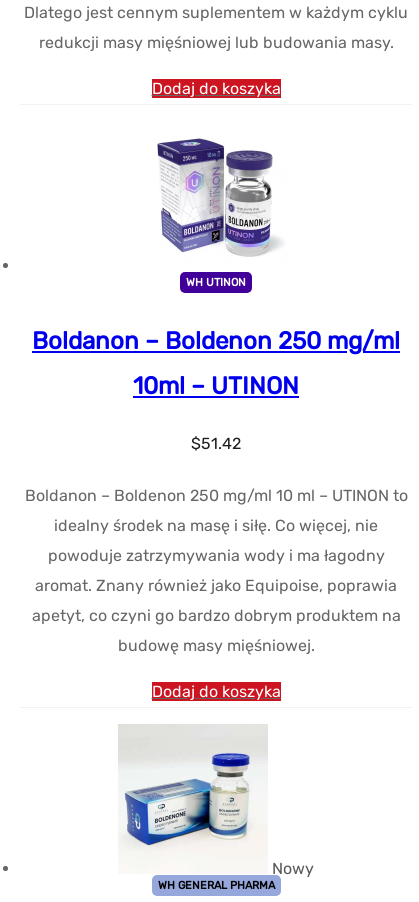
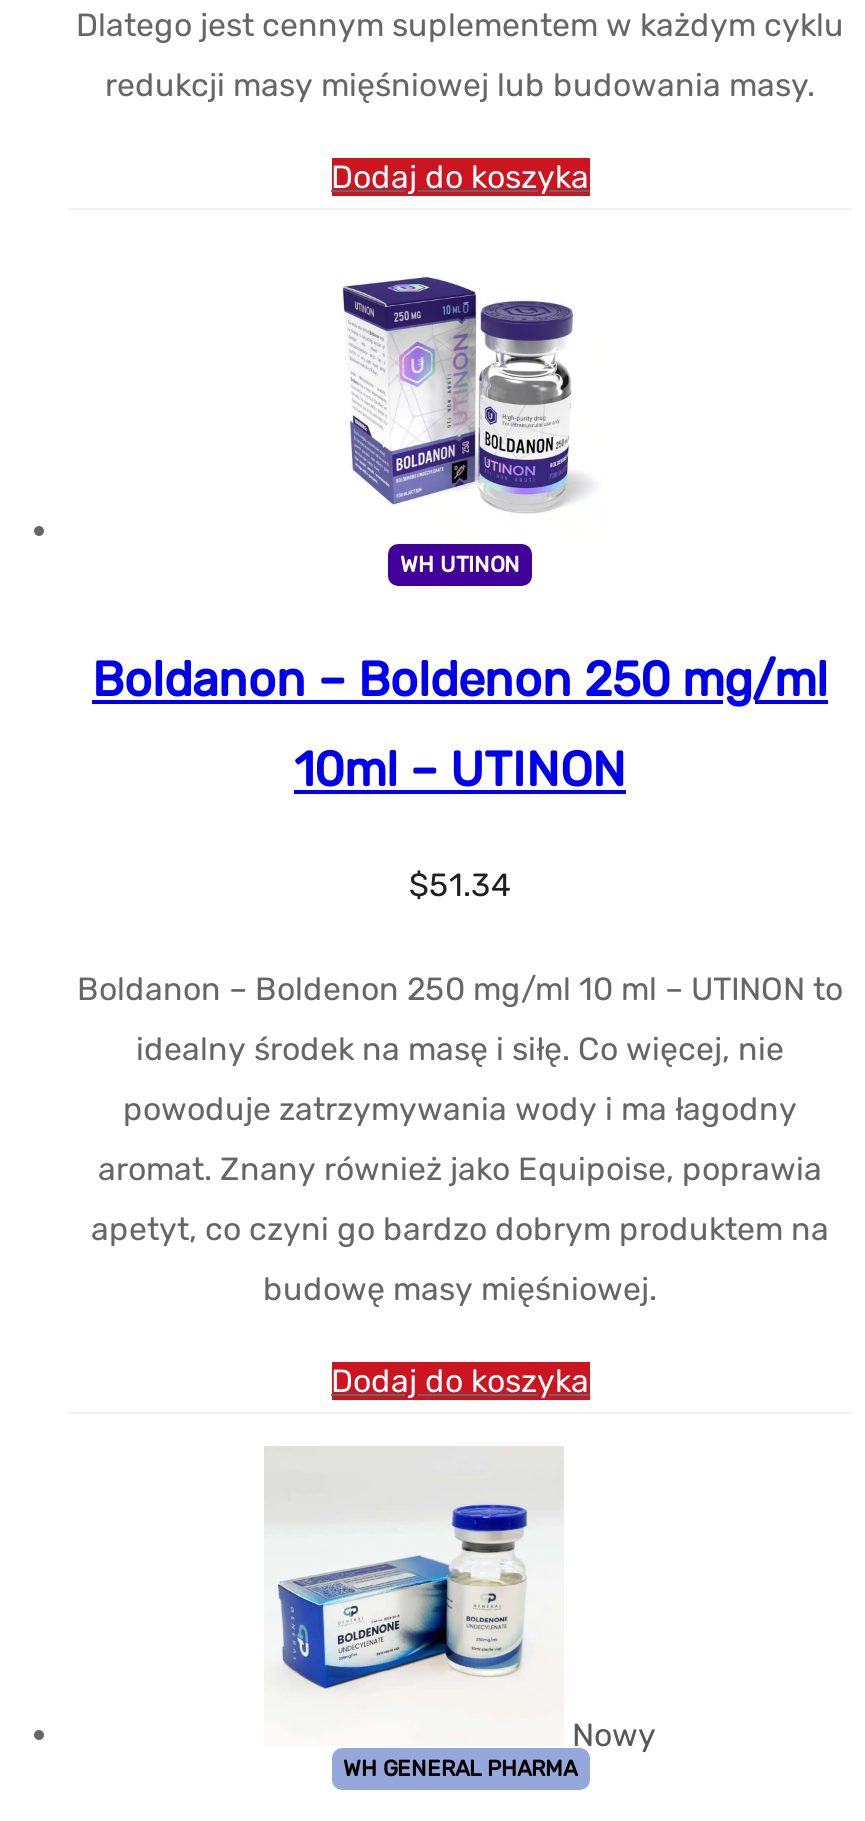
- $51.42
+ $51.34
